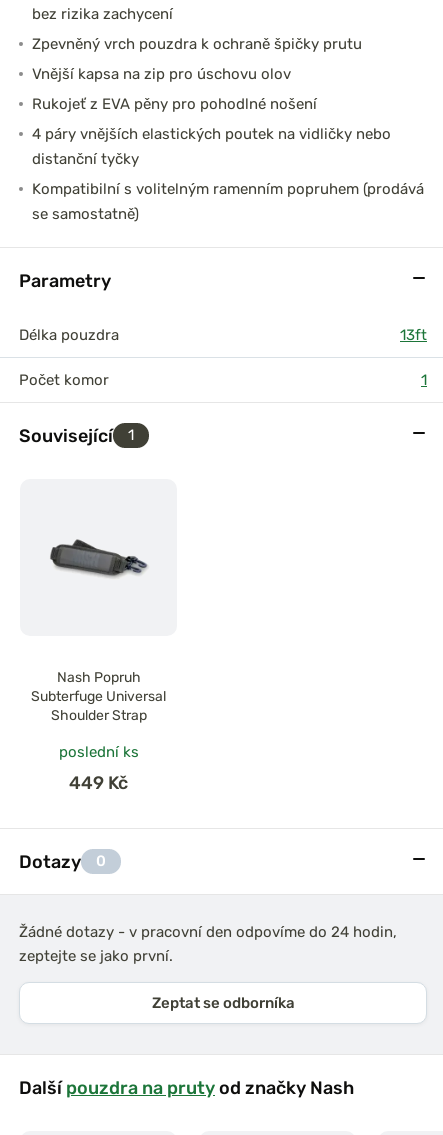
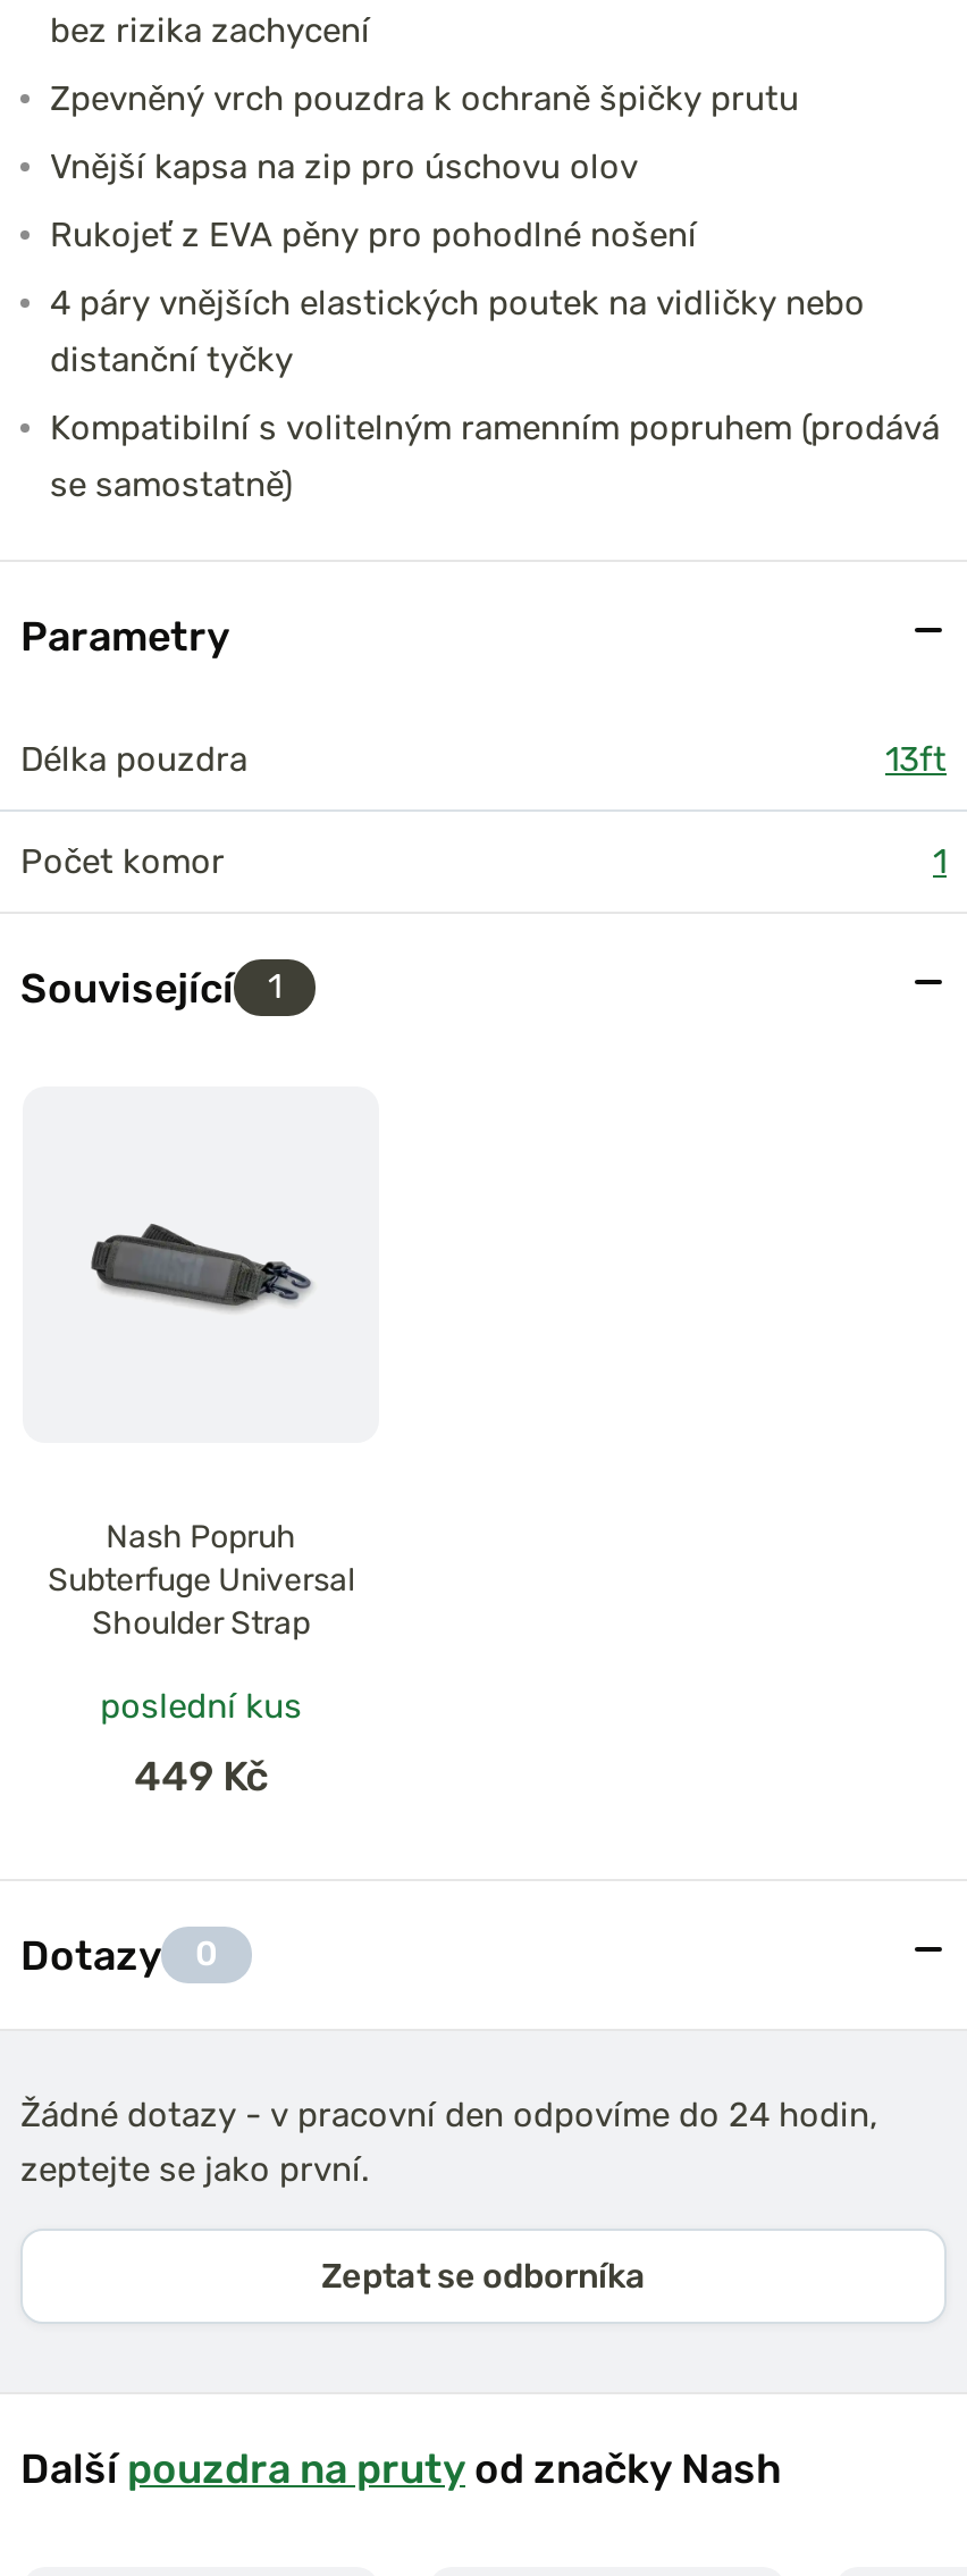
- poslední ks
+ poslední kus
